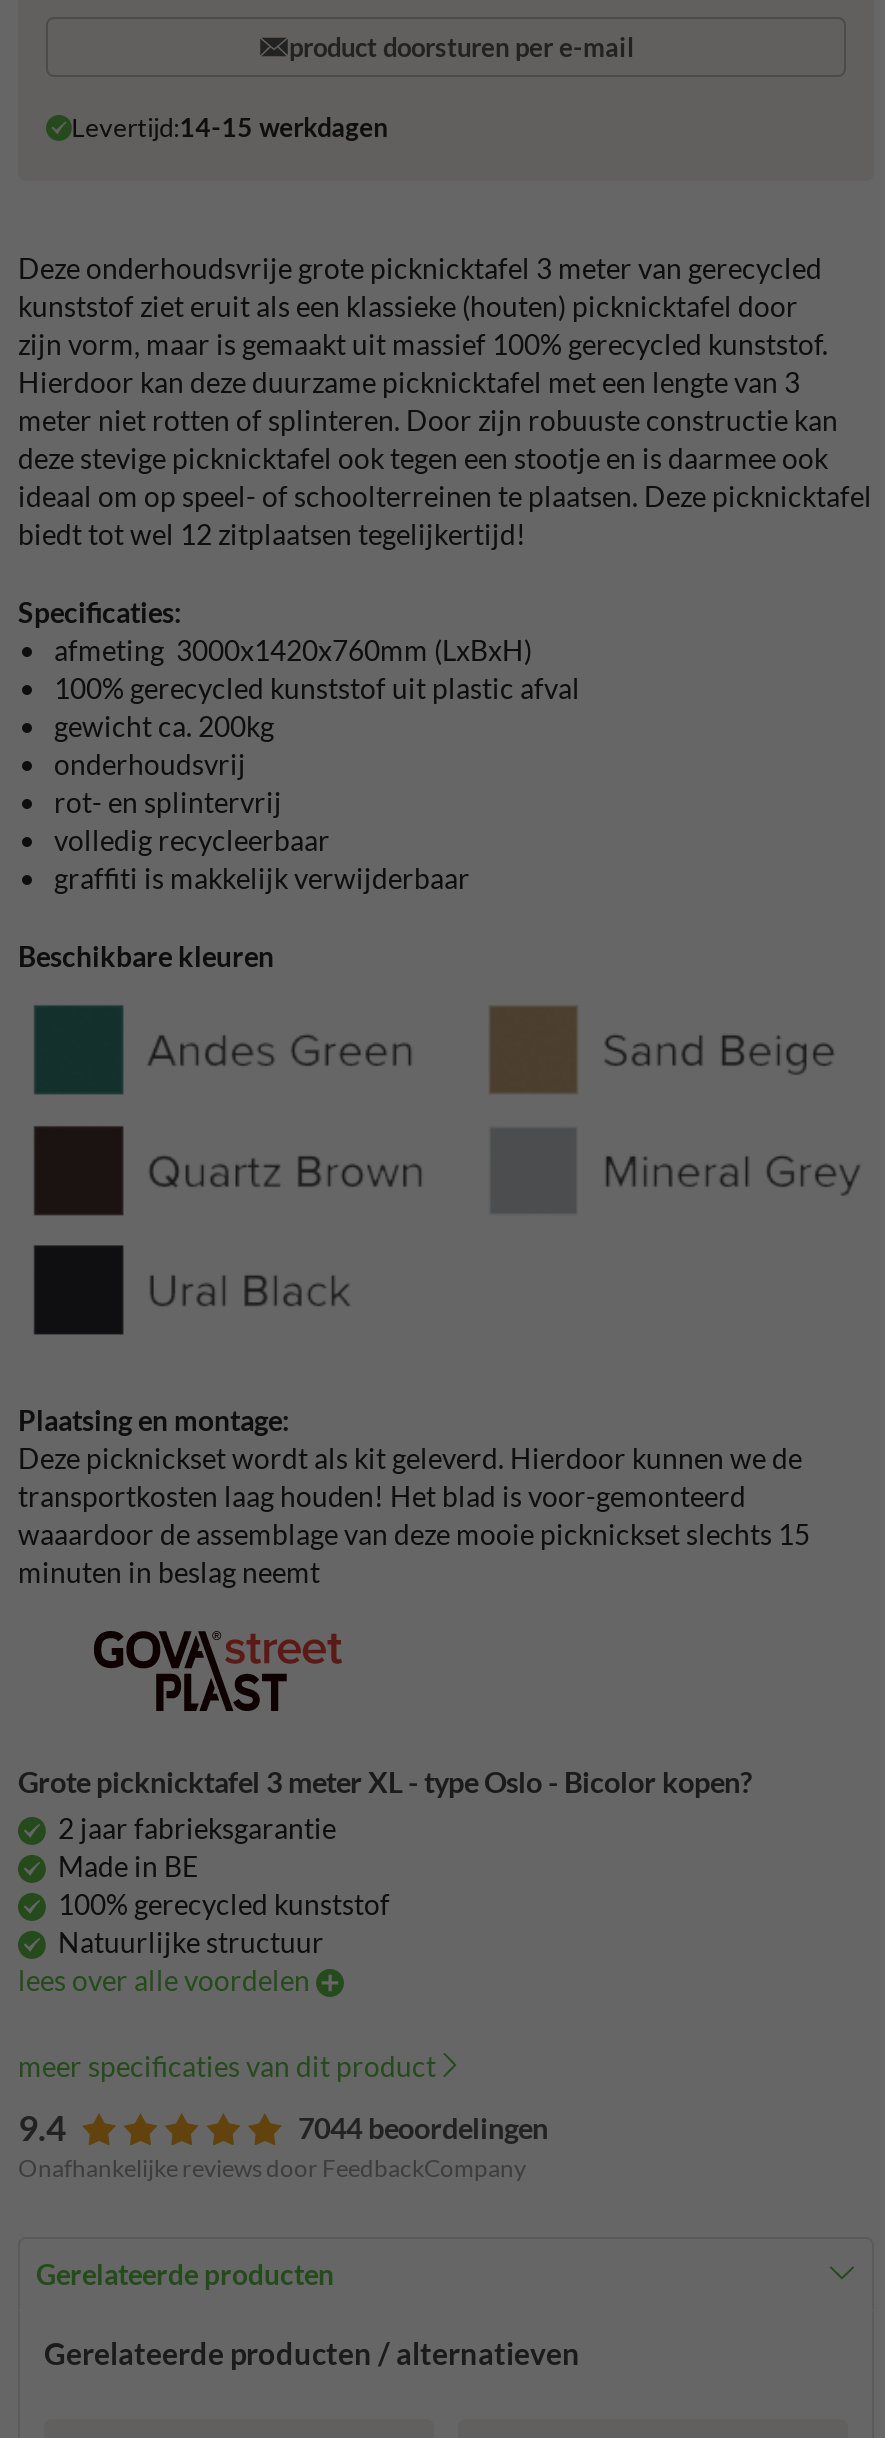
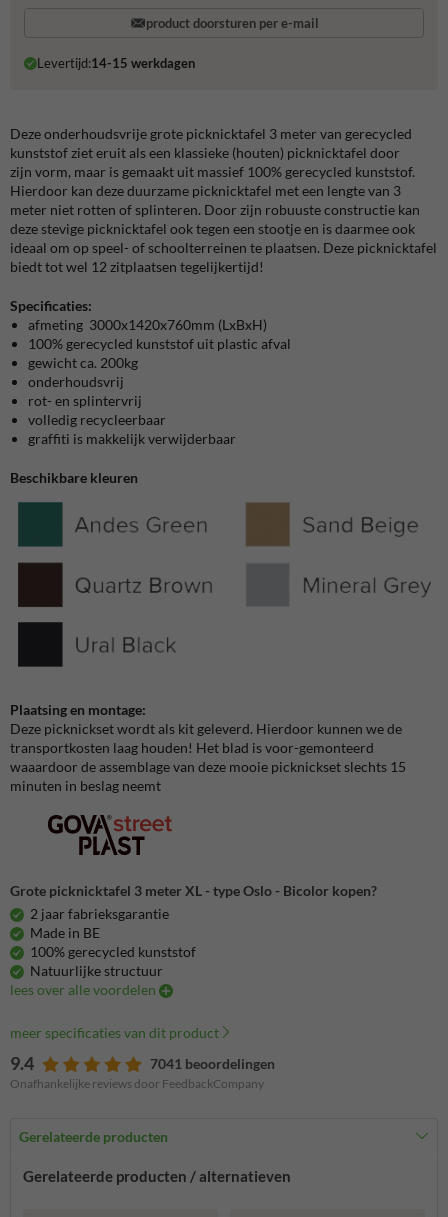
- 7044 beoordelingen
+ 7041 beoordelingen
